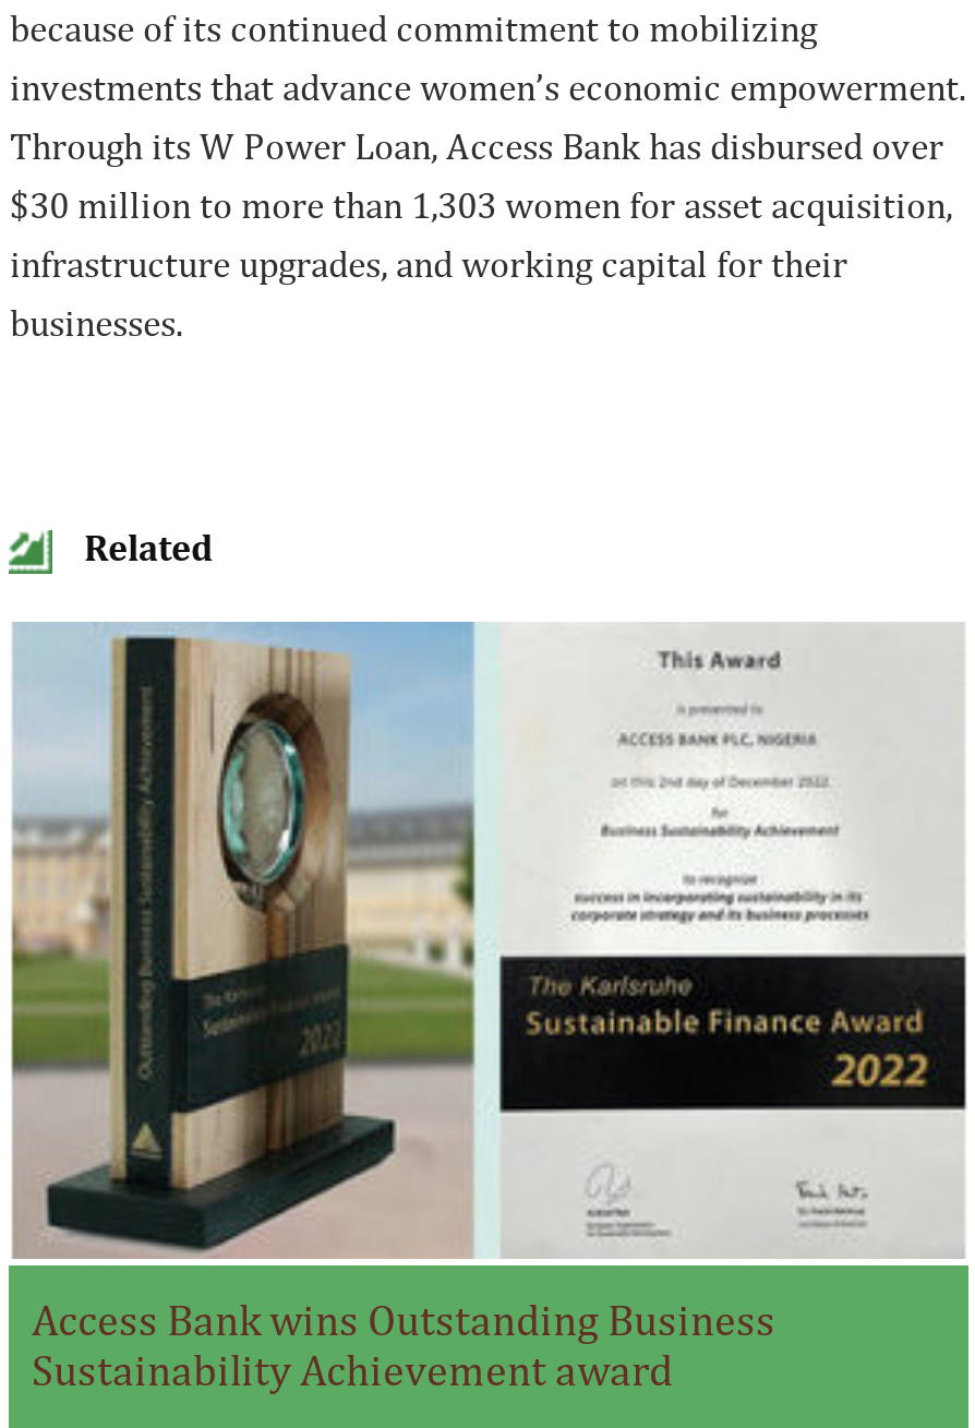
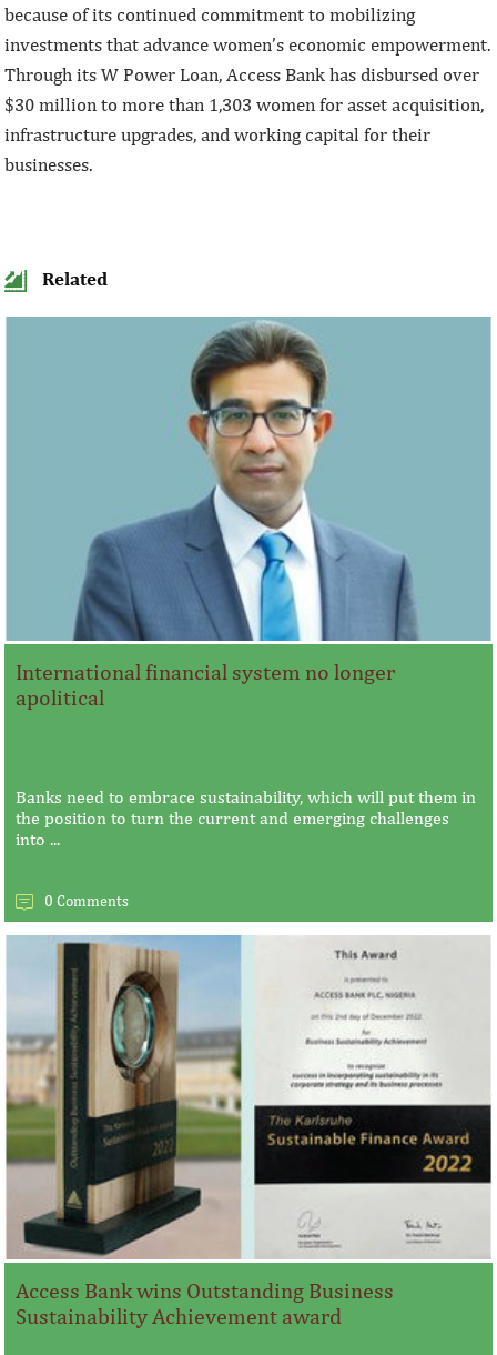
+ [image]
+ International financial system no longer
+ apolitical

+ Banks need to embrace sustainability, which will put them in
+ the position to turn the current and emerging challenges
+ into ...
+ 0 Comments
